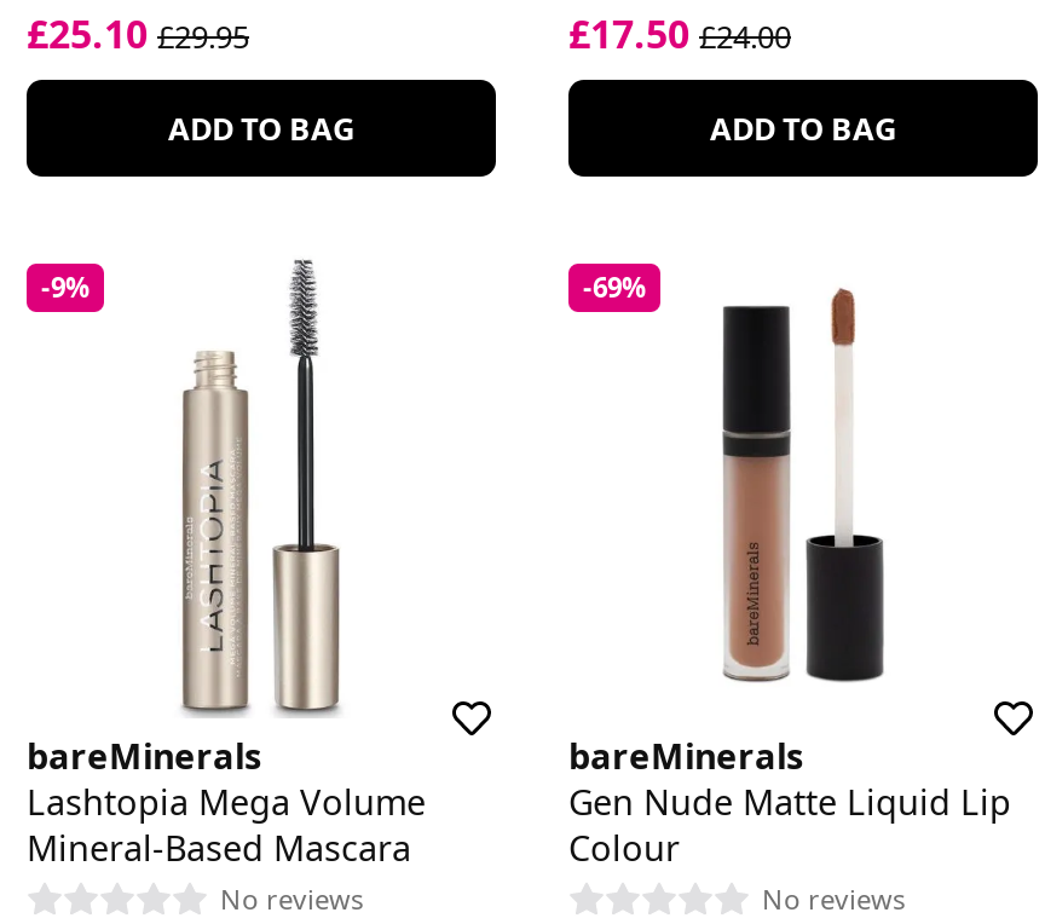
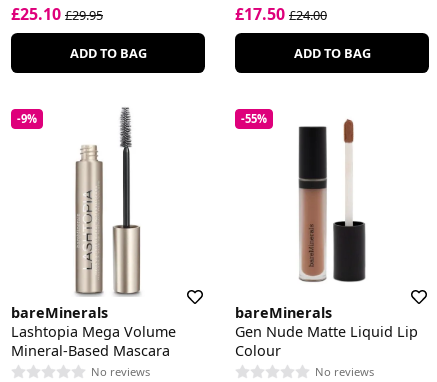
- -69%
+ -55%
